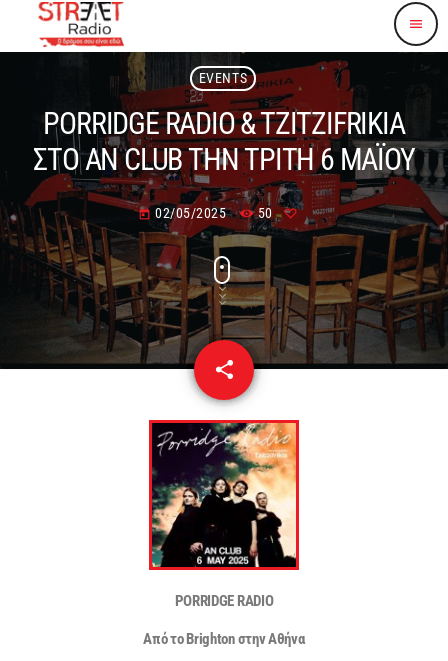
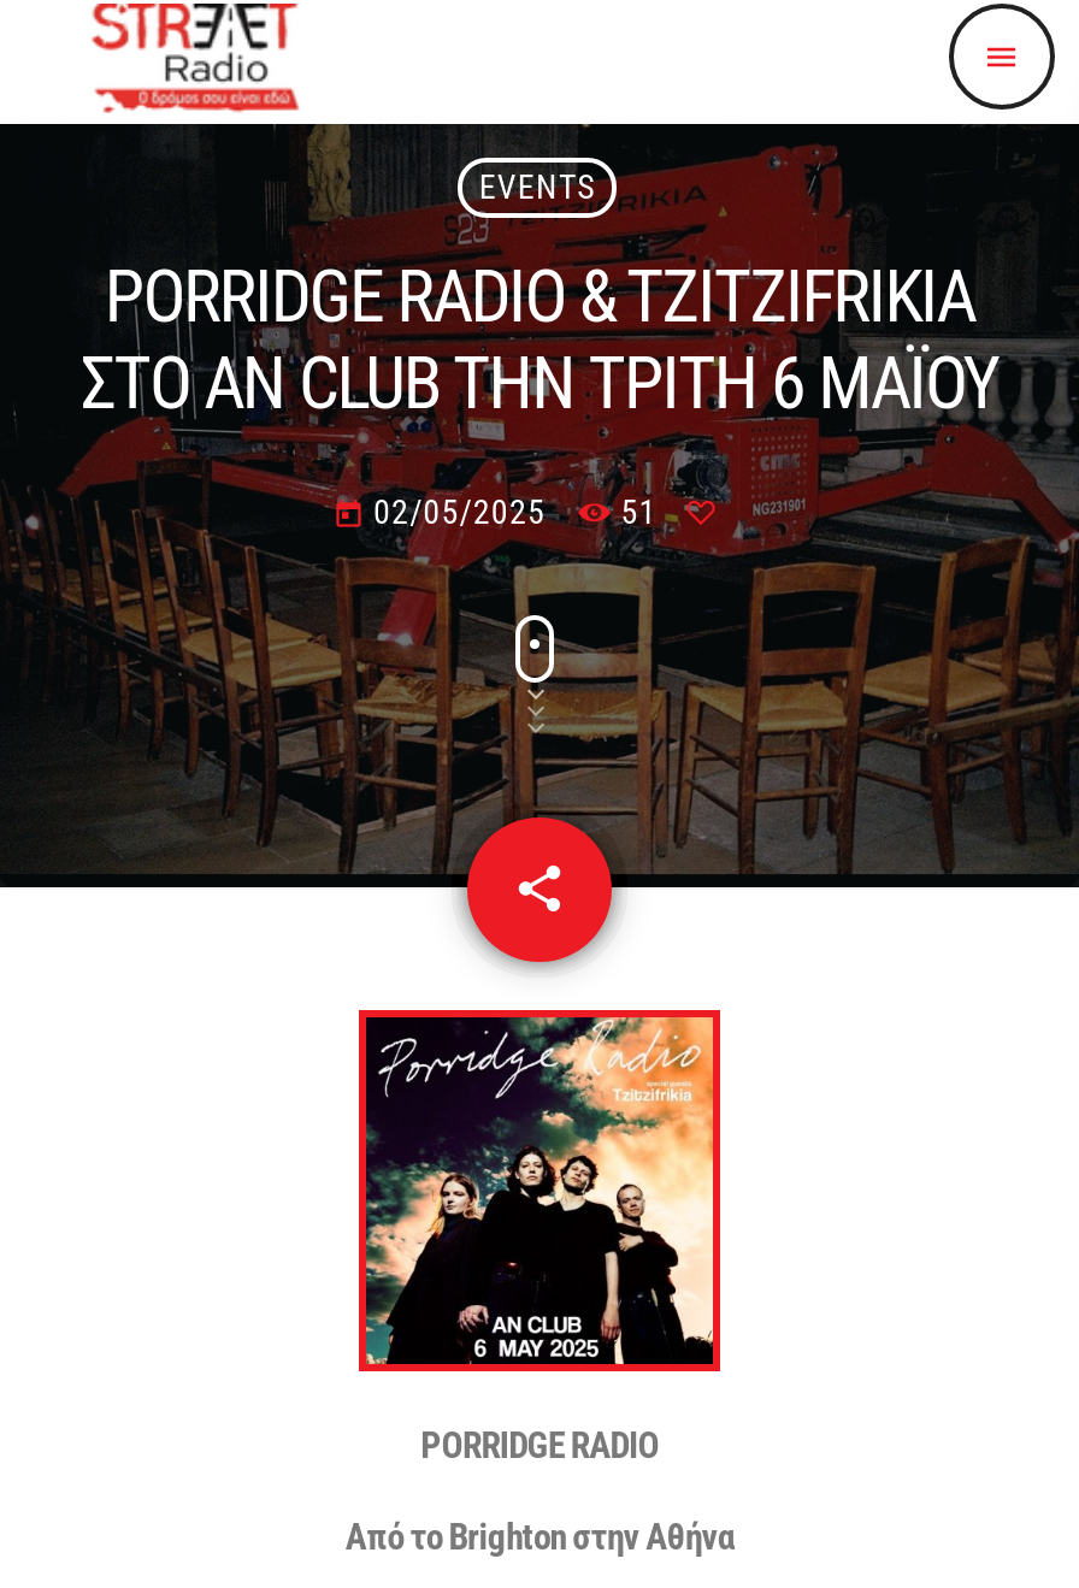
- 50
+ 51
